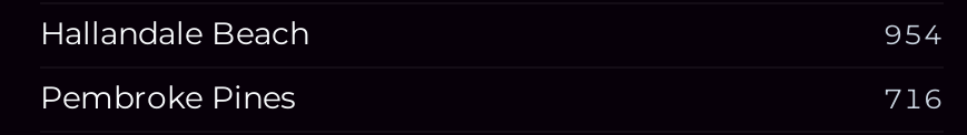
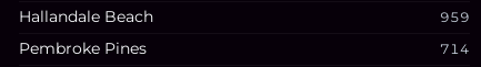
- 954
+ 959

- 716
+ 714
